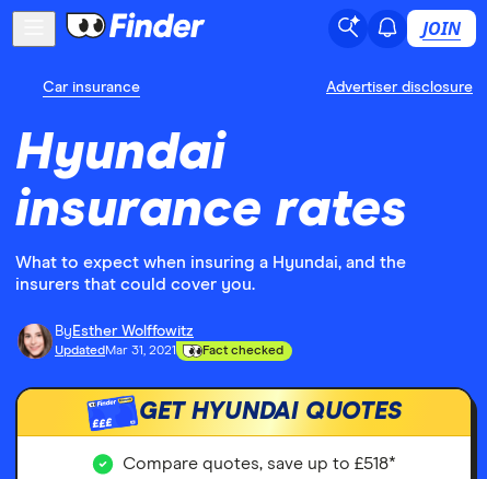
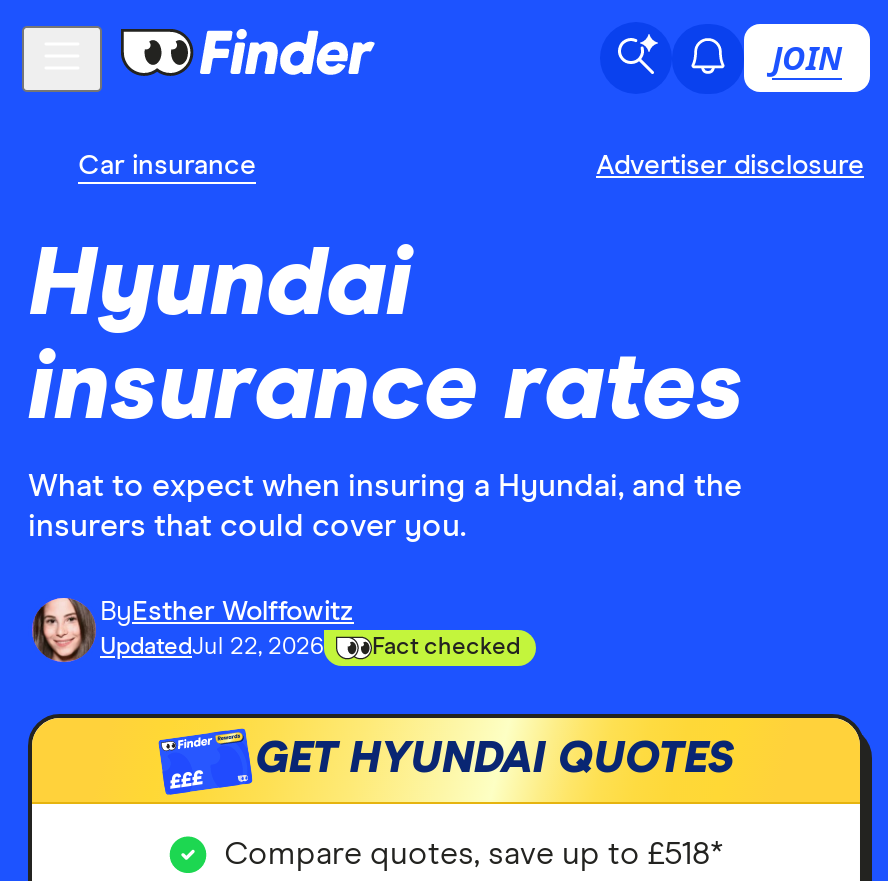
- UpdatedMar 31, 2021 Fact checked
+ UpdatedJul 22, 2026 Fact checked
